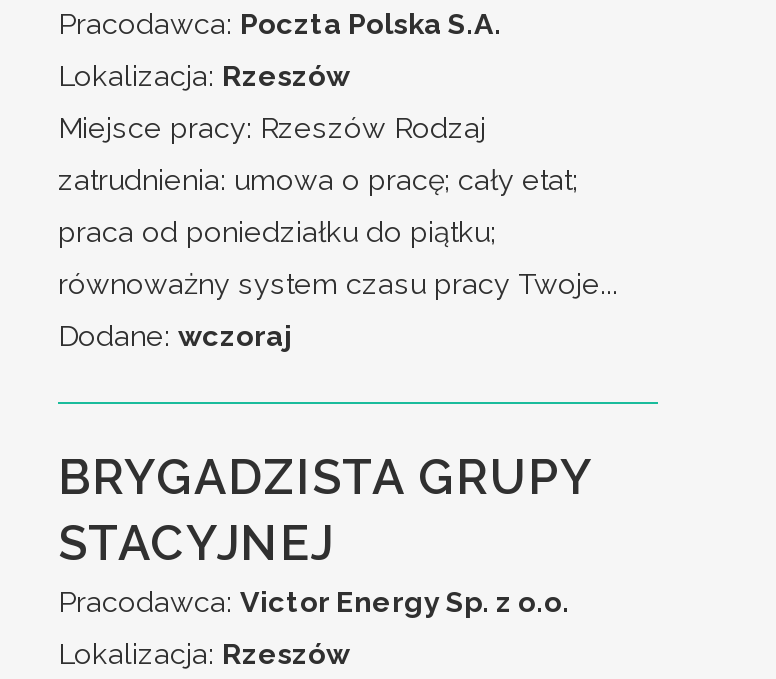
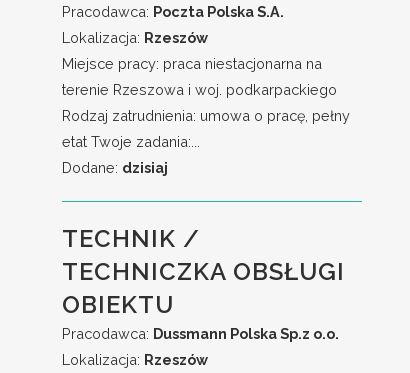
- Miejsce pracy: Rzeszów Rodzaj
+ Miejsce pracy: praca niestacjonarna na

- zatrudnienia: umowa o pracę; cały etat;
+ terenie Rzeszowa i woj. podkarpackiego

- praca od poniedziałku do piątku;
+ Rodzaj zatrudnienia: umowa o pracę, pełny

- równoważny system czasu pracy Twoje...
+ etat Twoje zadania:...

- Dodane: wczoraj
+ Dodane: dzisiaj

- BRYGADZISTA GRUPY
- STACYJNEJ
- Pracodawca: Victor Energy Sp. z o.o.
+ TECHNIK /
+ TECHNICZKA OBSŁUGI
+ OBIEKTU
+ Pracodawca: Dussmann Polska Sp.z o.o.
